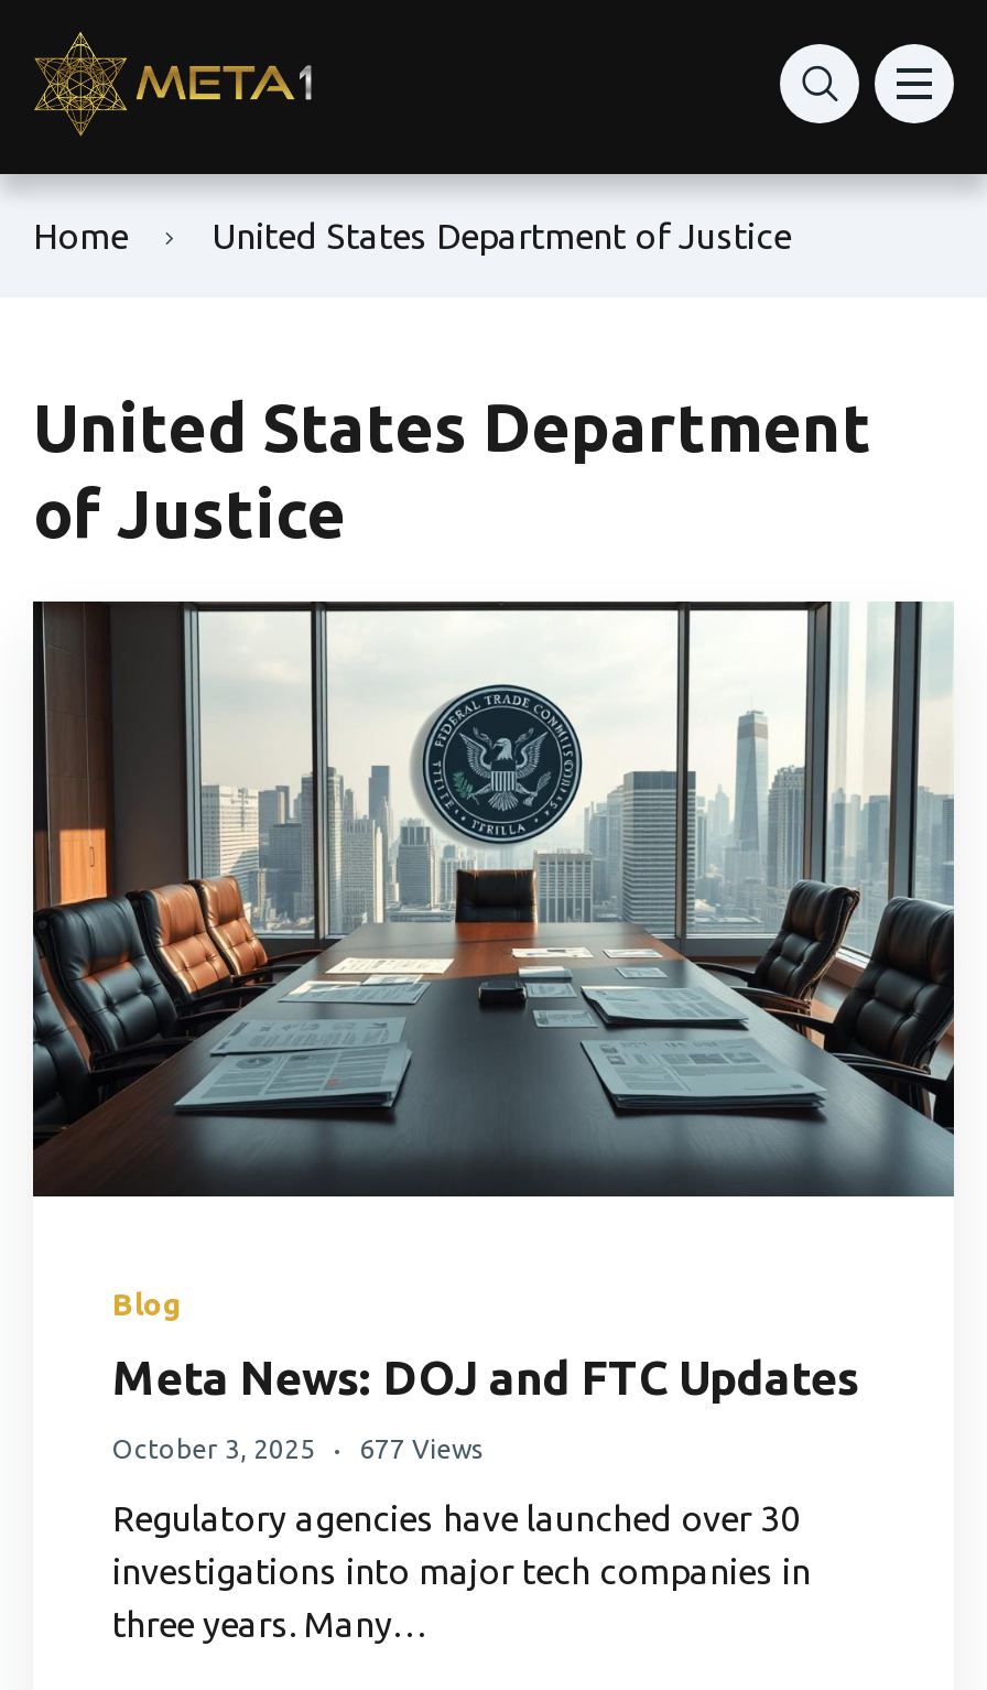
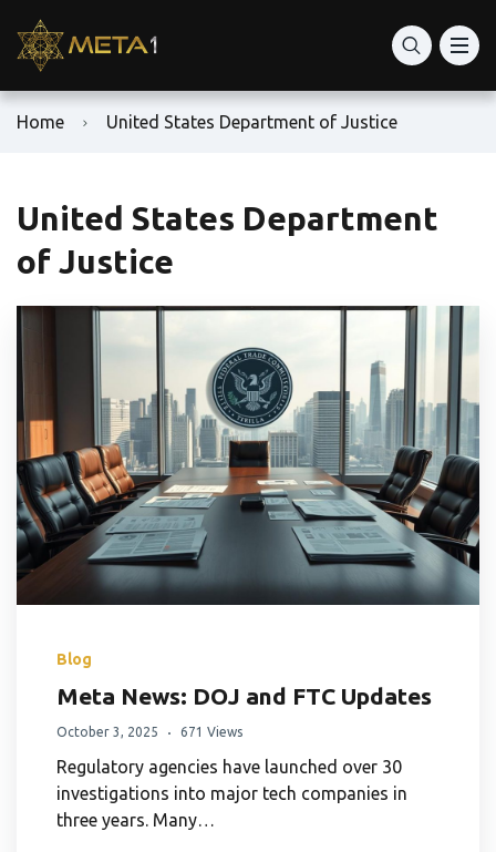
- October 3, 2025 677 Views
+ October 3, 2025 671 Views
